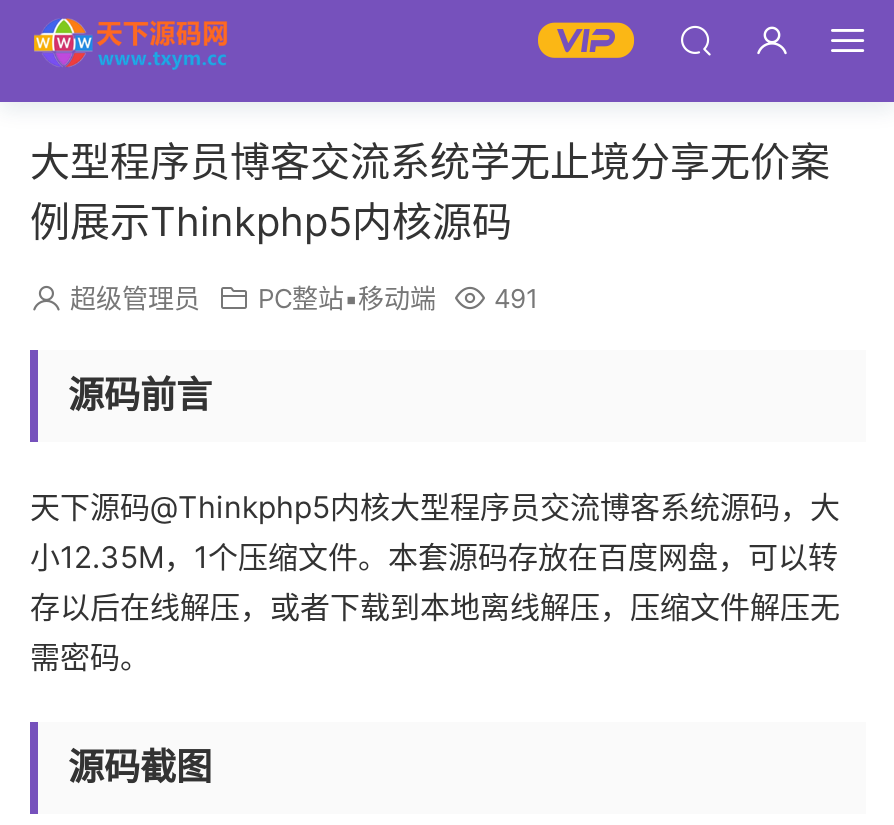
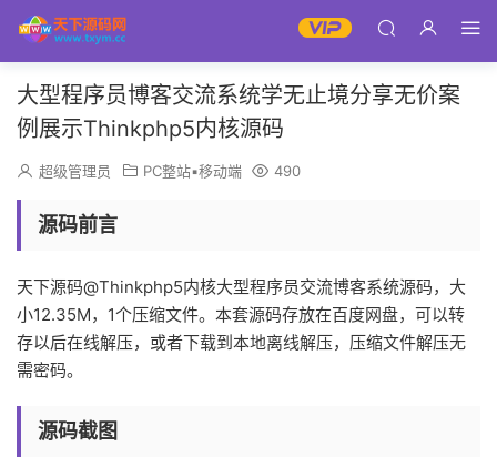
- 491
+ 490
